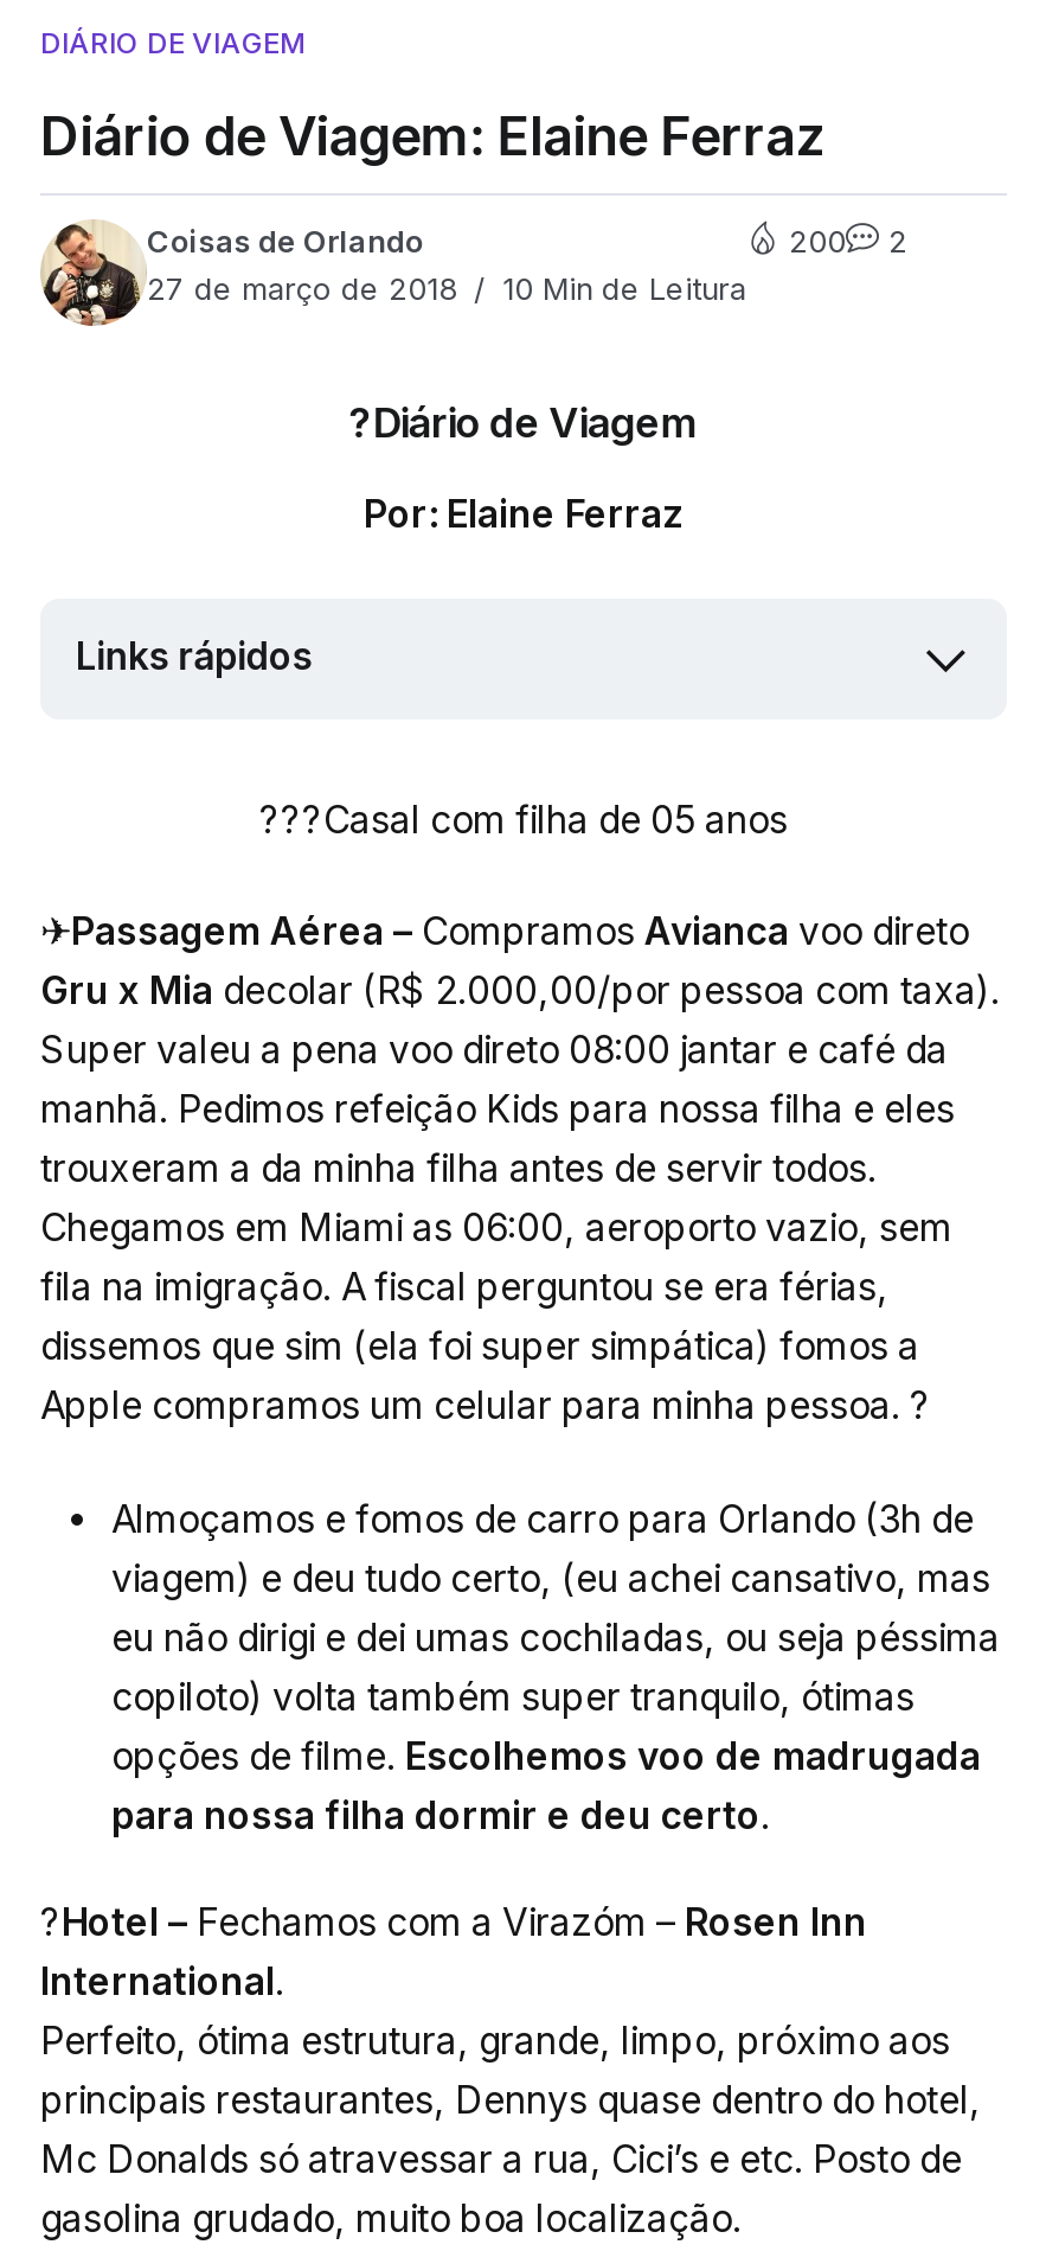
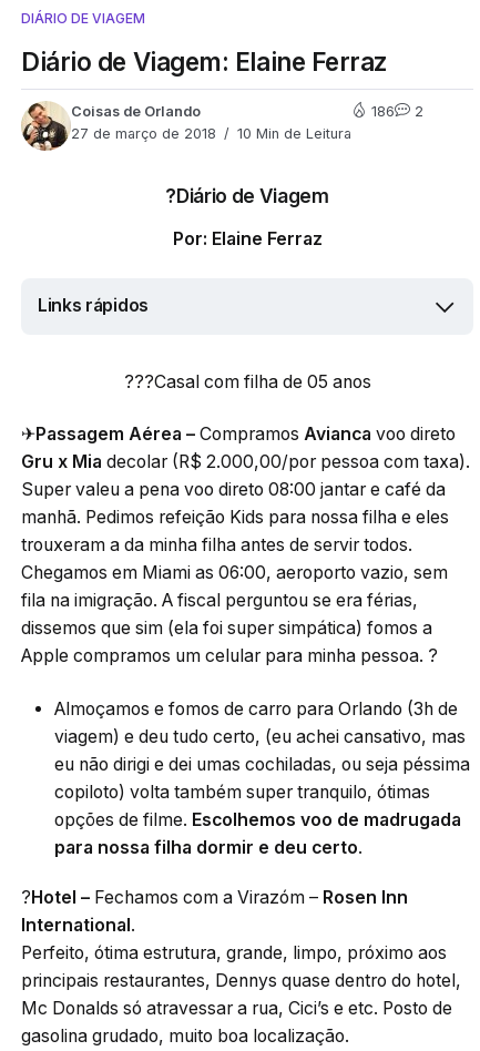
- 200 2
+ 186 2
